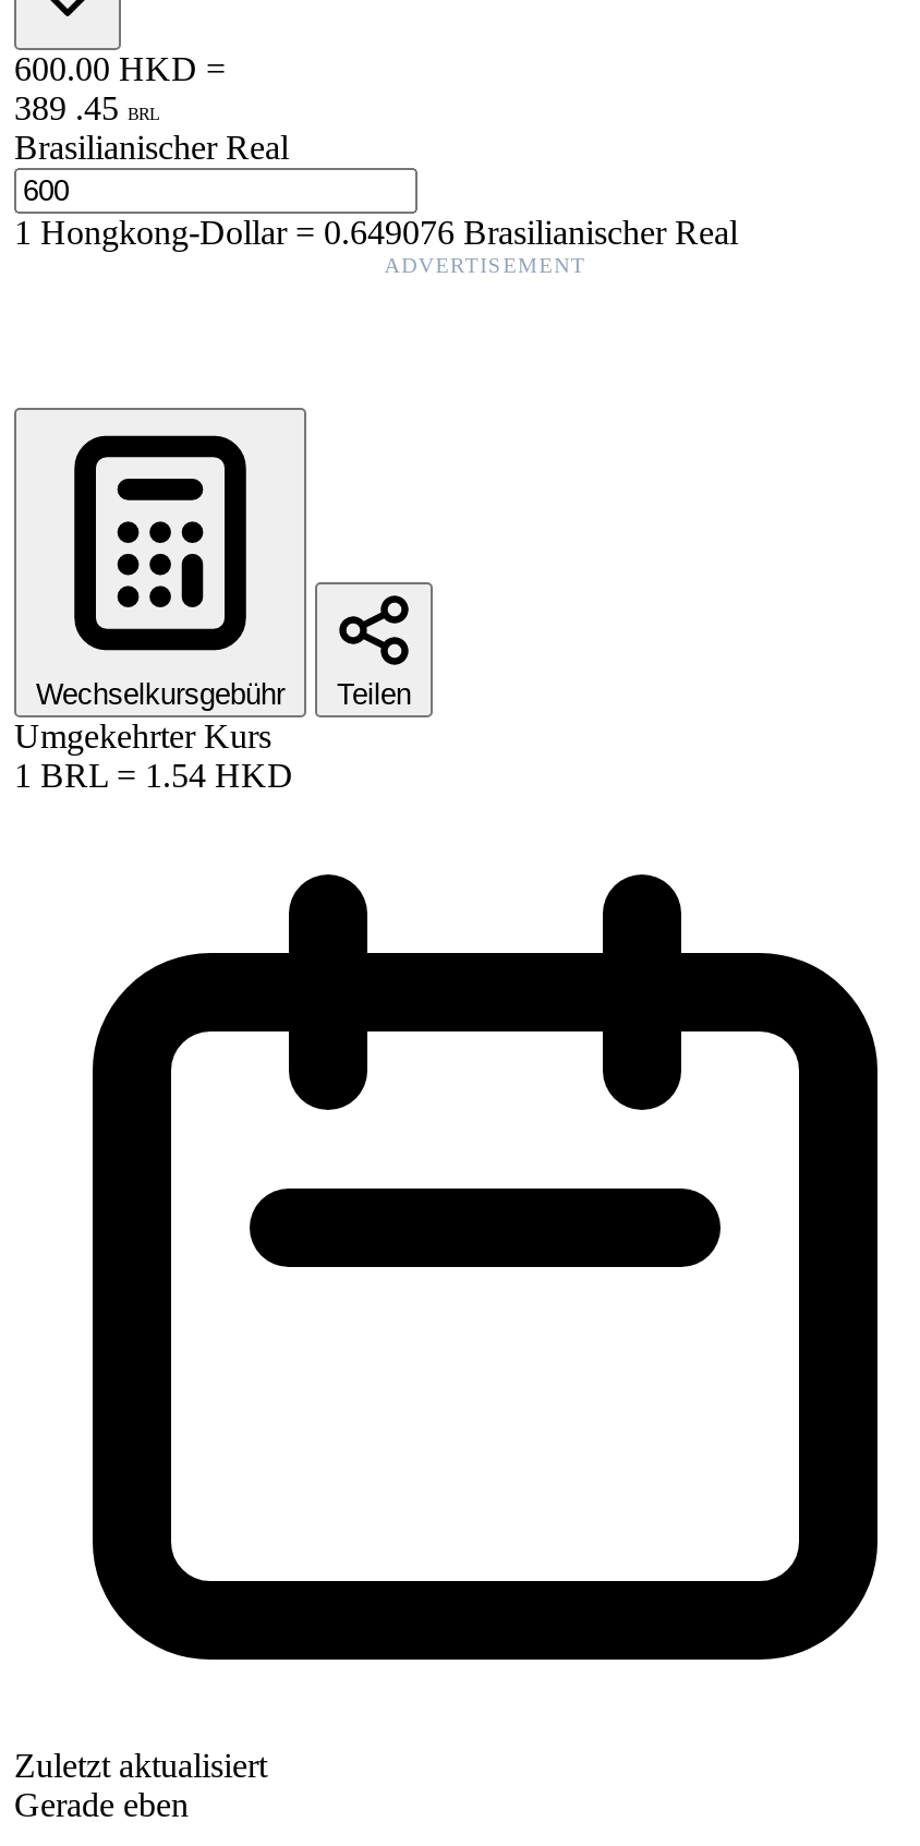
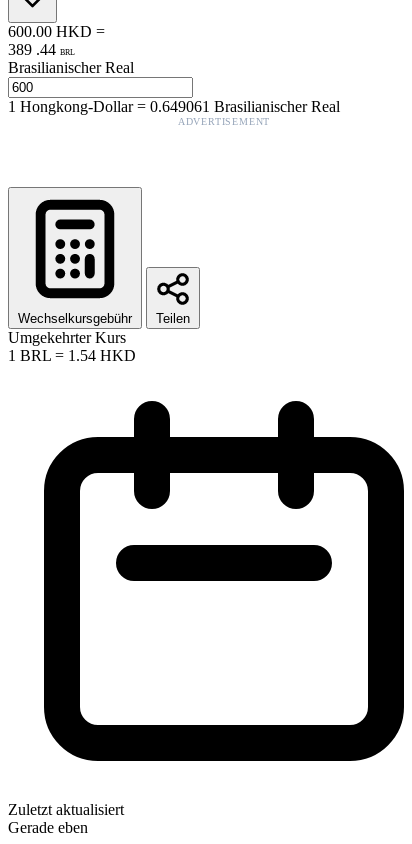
- 389 . 45 BRL
+ 389 . 44 BRL

- 1Hongkong-Dollar=0.649076 Brasilianischer Real
+ 1Hongkong-Dollar=0.649061 Brasilianischer Real
